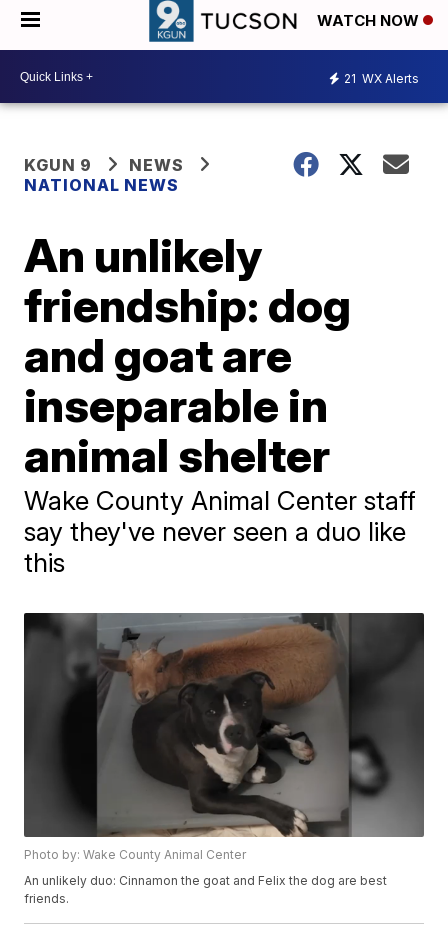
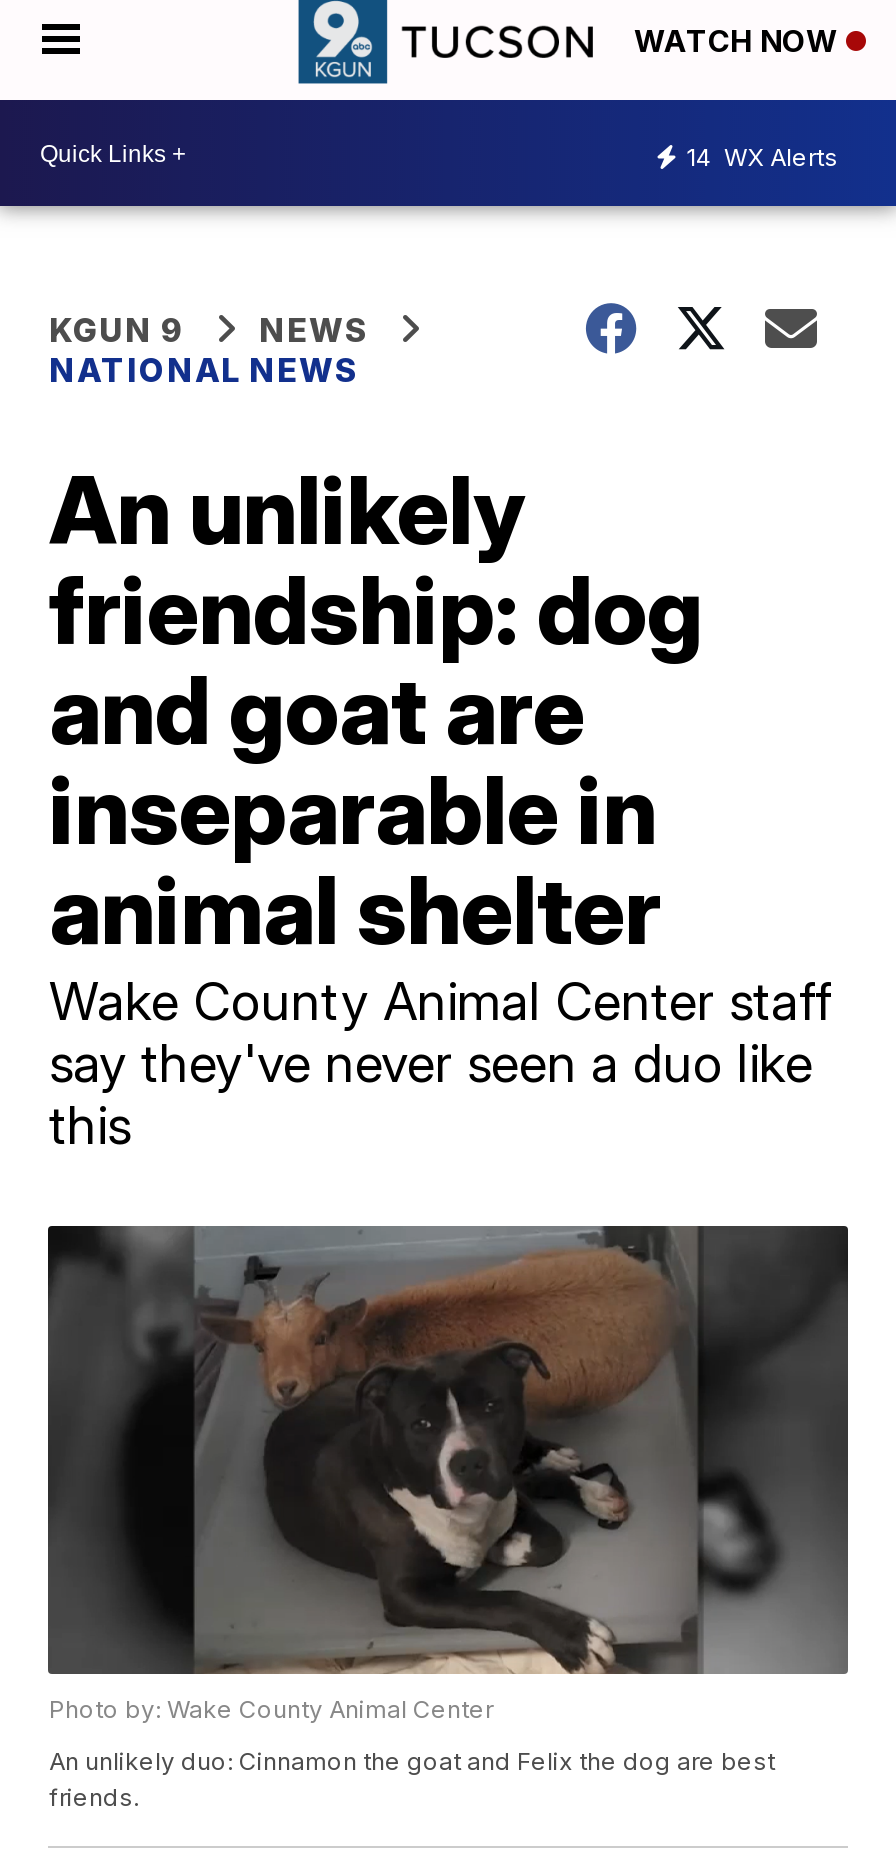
- 21 WX Alerts
+ 14 WX Alerts
